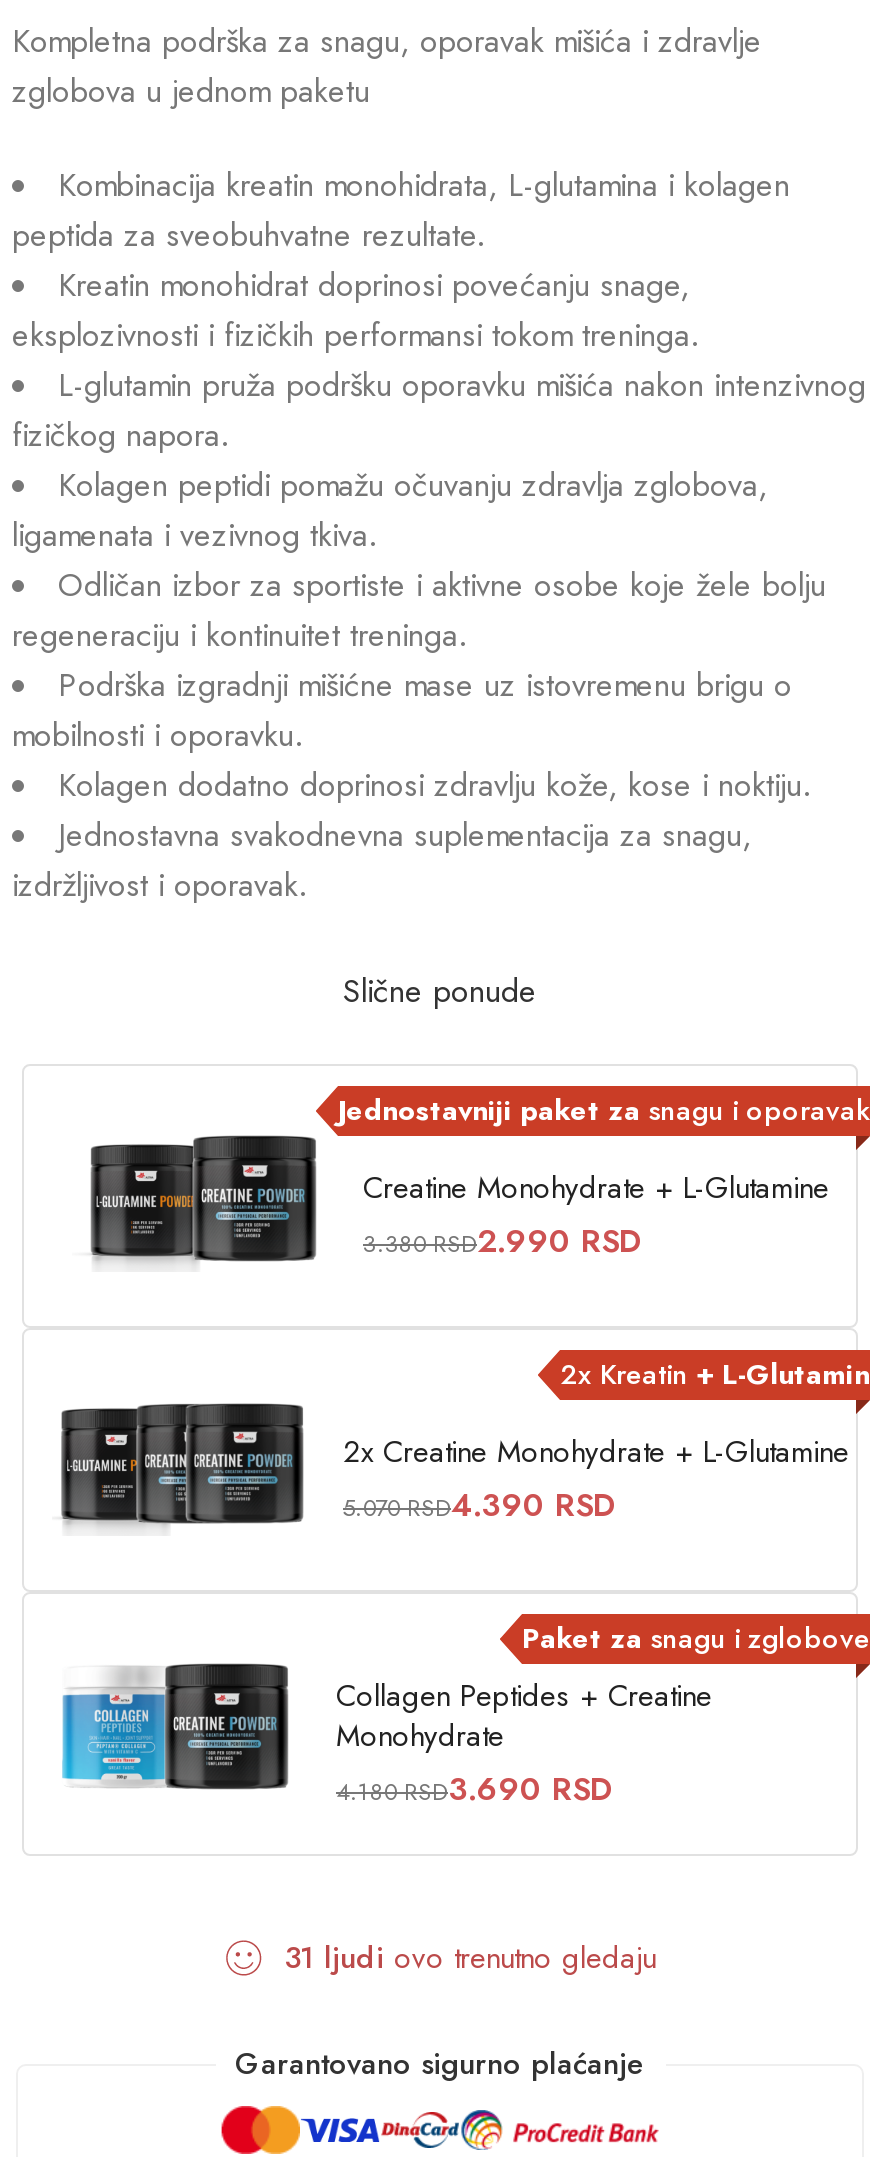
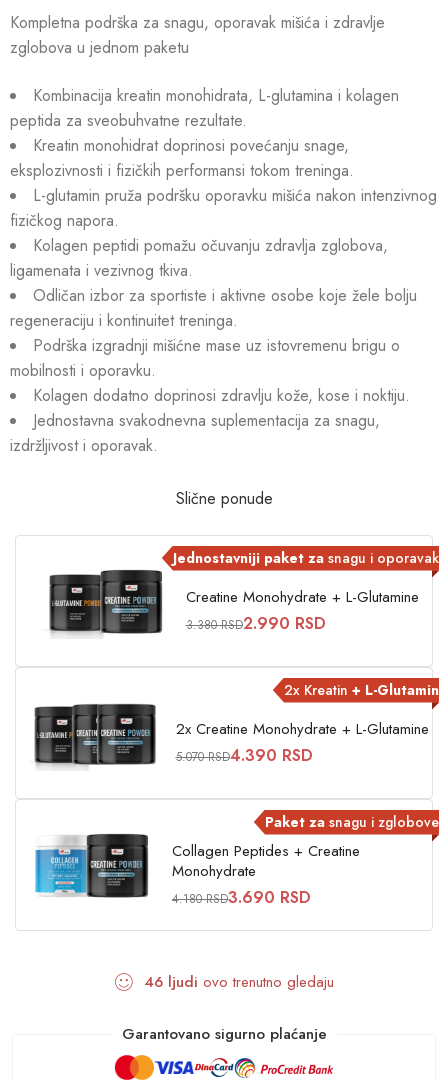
- 31 ljudi ovo trenutno gledaju
+ 46 ljudi ovo trenutno gledaju
